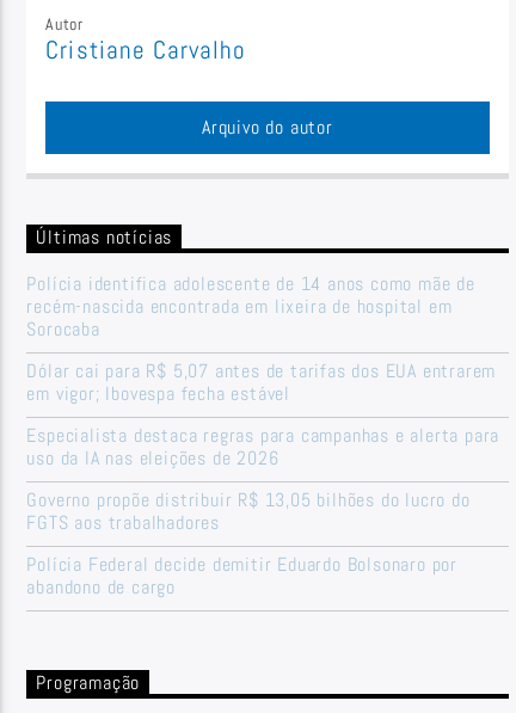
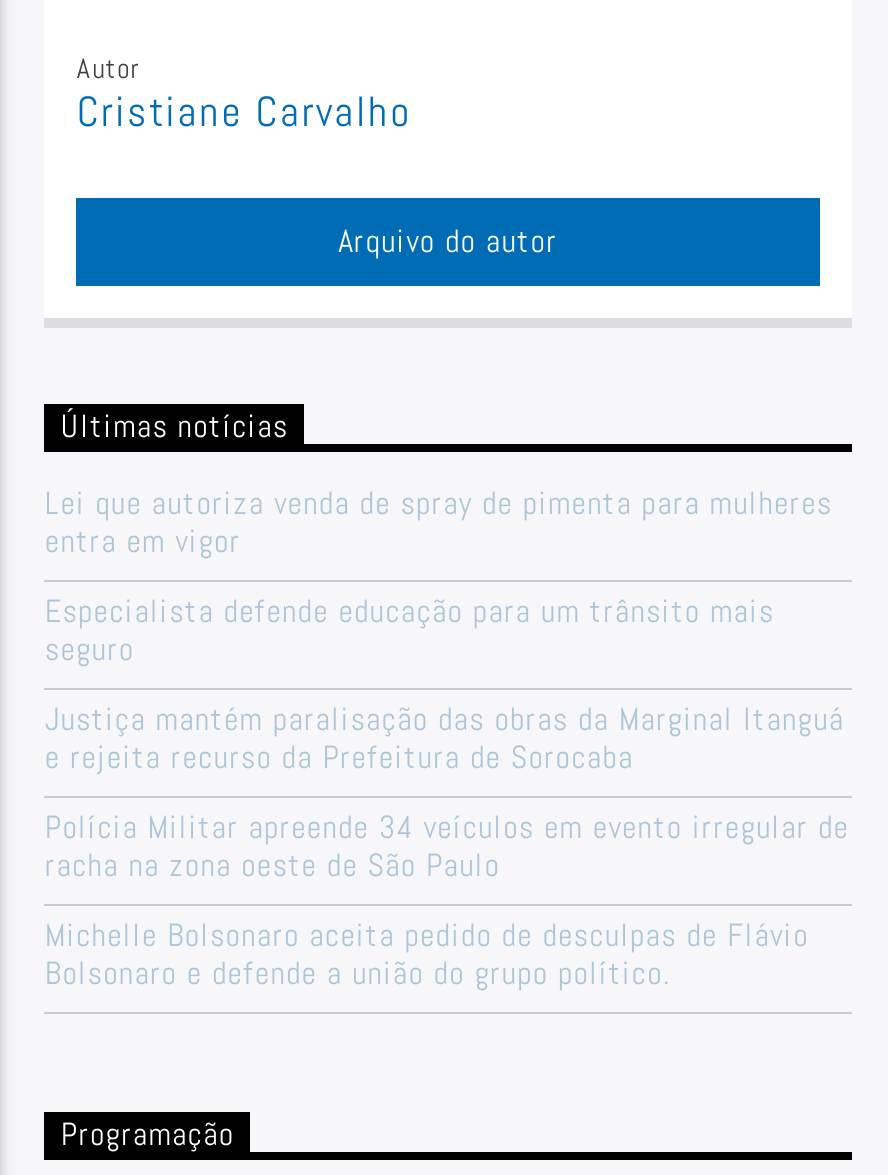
- Polícia identifica adolescente de 14 anos como mãe de
- recém-nascida encontrada em lixeira de hospital em
- Sorocaba
+ Lei que autoriza venda de spray de pimenta para mulheres
+ entra em vigor

- Dólar cai para R$ 5,07 antes de tarifas dos EUA entrarem
- em vigor; Ibovespa fecha estável
+ Especialista defende educação para um trânsito mais
+ seguro

- Especialista destaca regras para campanhas e alerta para
- uso da IA nas eleições de 2026
+ Justiça mantém paralisação das obras da Marginal Itanguá
+ e rejeita recurso da Prefeitura de Sorocaba

- Governo propõe distribuir R$ 13,05 bilhões do lucro do
- FGTS aos trabalhadores
+ Polícia Militar apreende 34 veículos em evento irregular de
+ racha na zona oeste de São Paulo

- Polícia Federal decide demitir Eduardo Bolsonaro por
- abandono de cargo
+ Michelle Bolsonaro aceita pedido de desculpas de Flávio
+ Bolsonaro e defende a união do grupo político.
